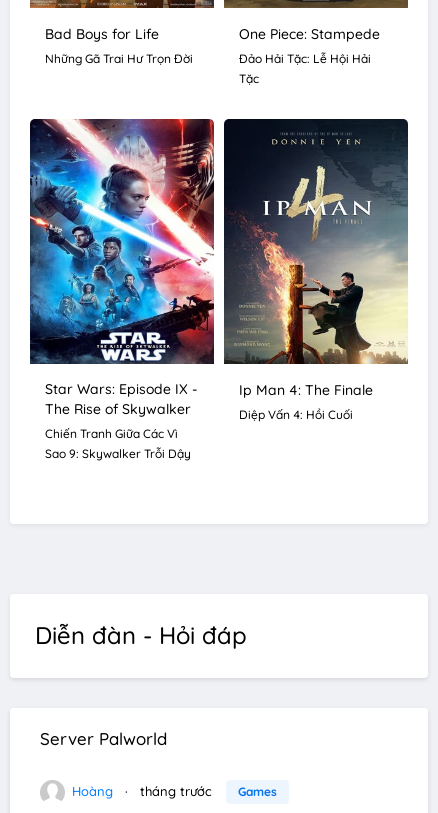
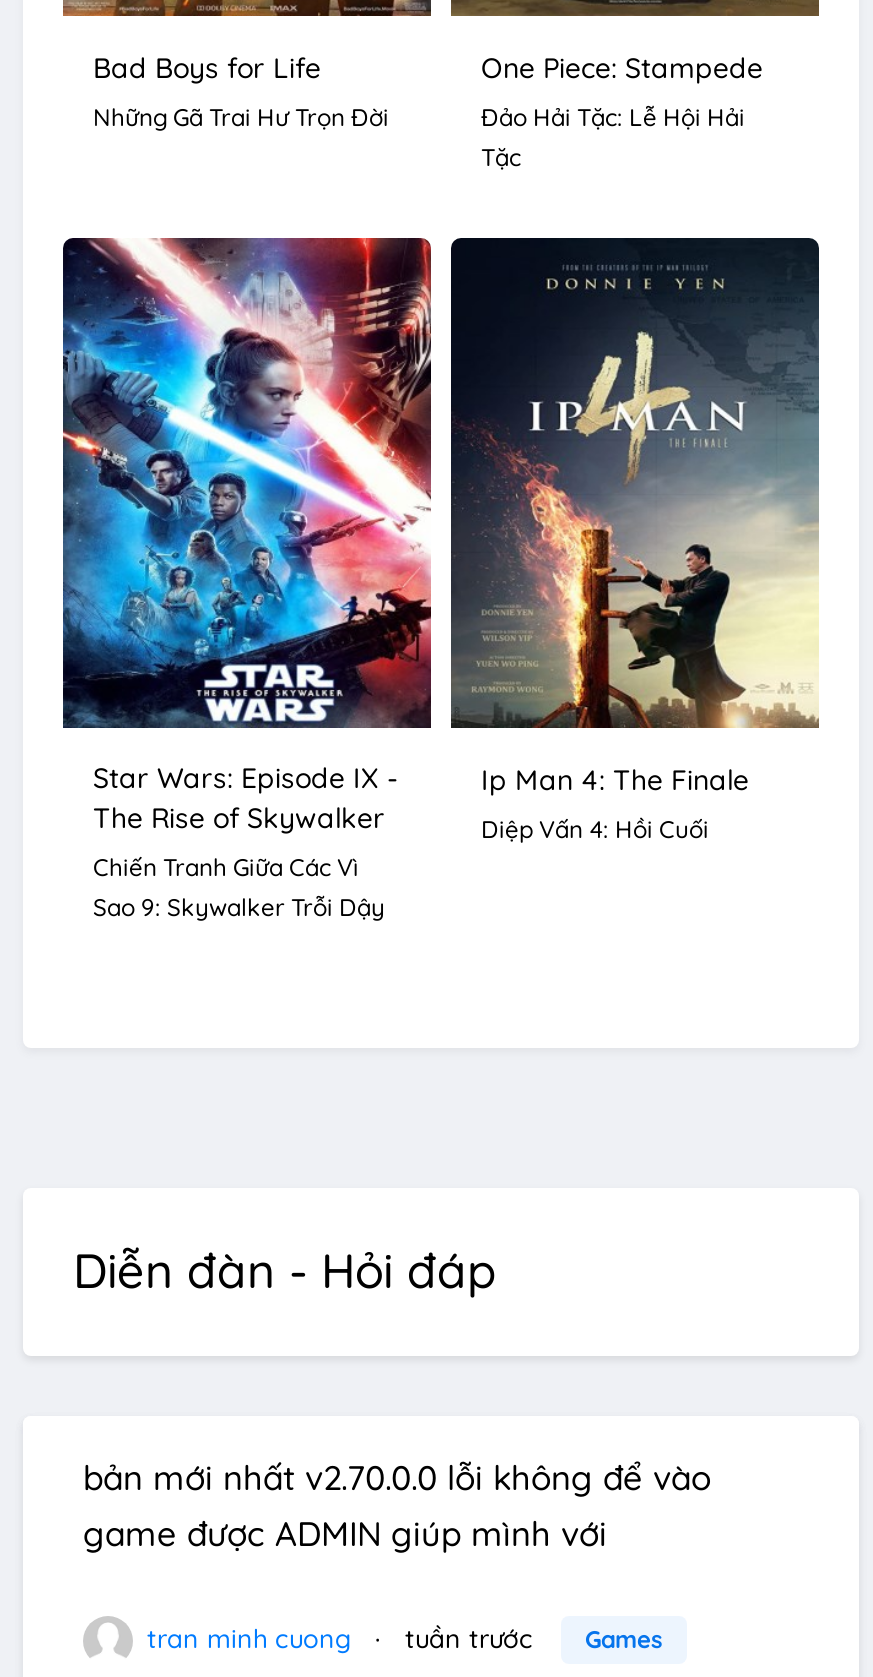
- Server Palworld
+ bản mới nhất v2.70.0.0 lỗi không để vào
+ game được ADMIN giúp mình với

- Hoàng
- tháng trước
+ tran minh cuong
+ tuần trước
